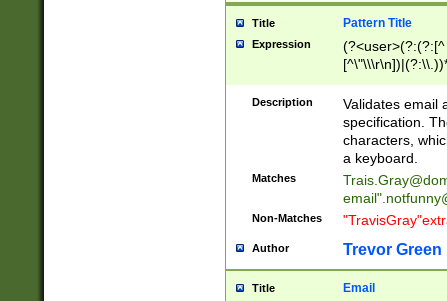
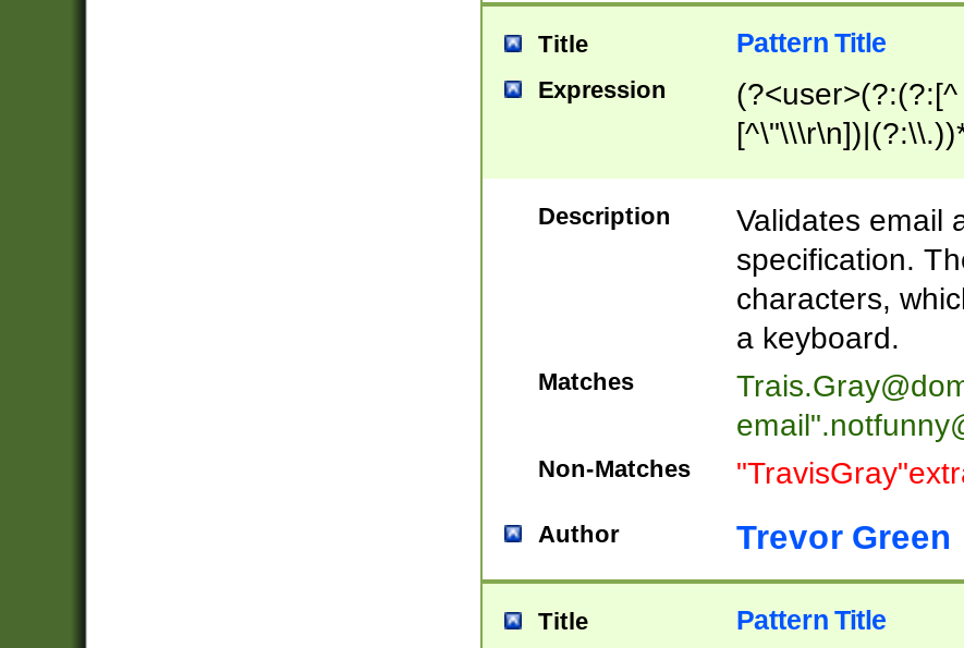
- Email
+ Pattern Title
